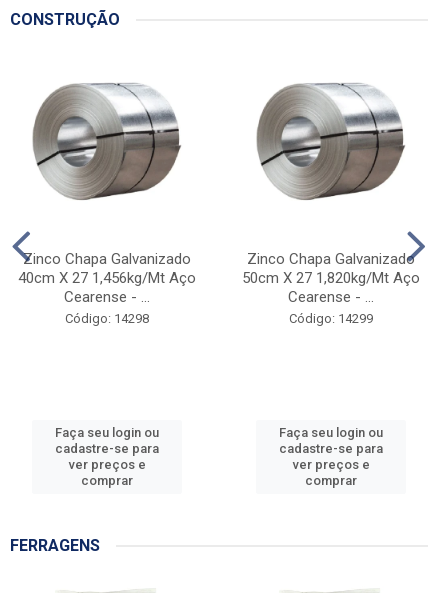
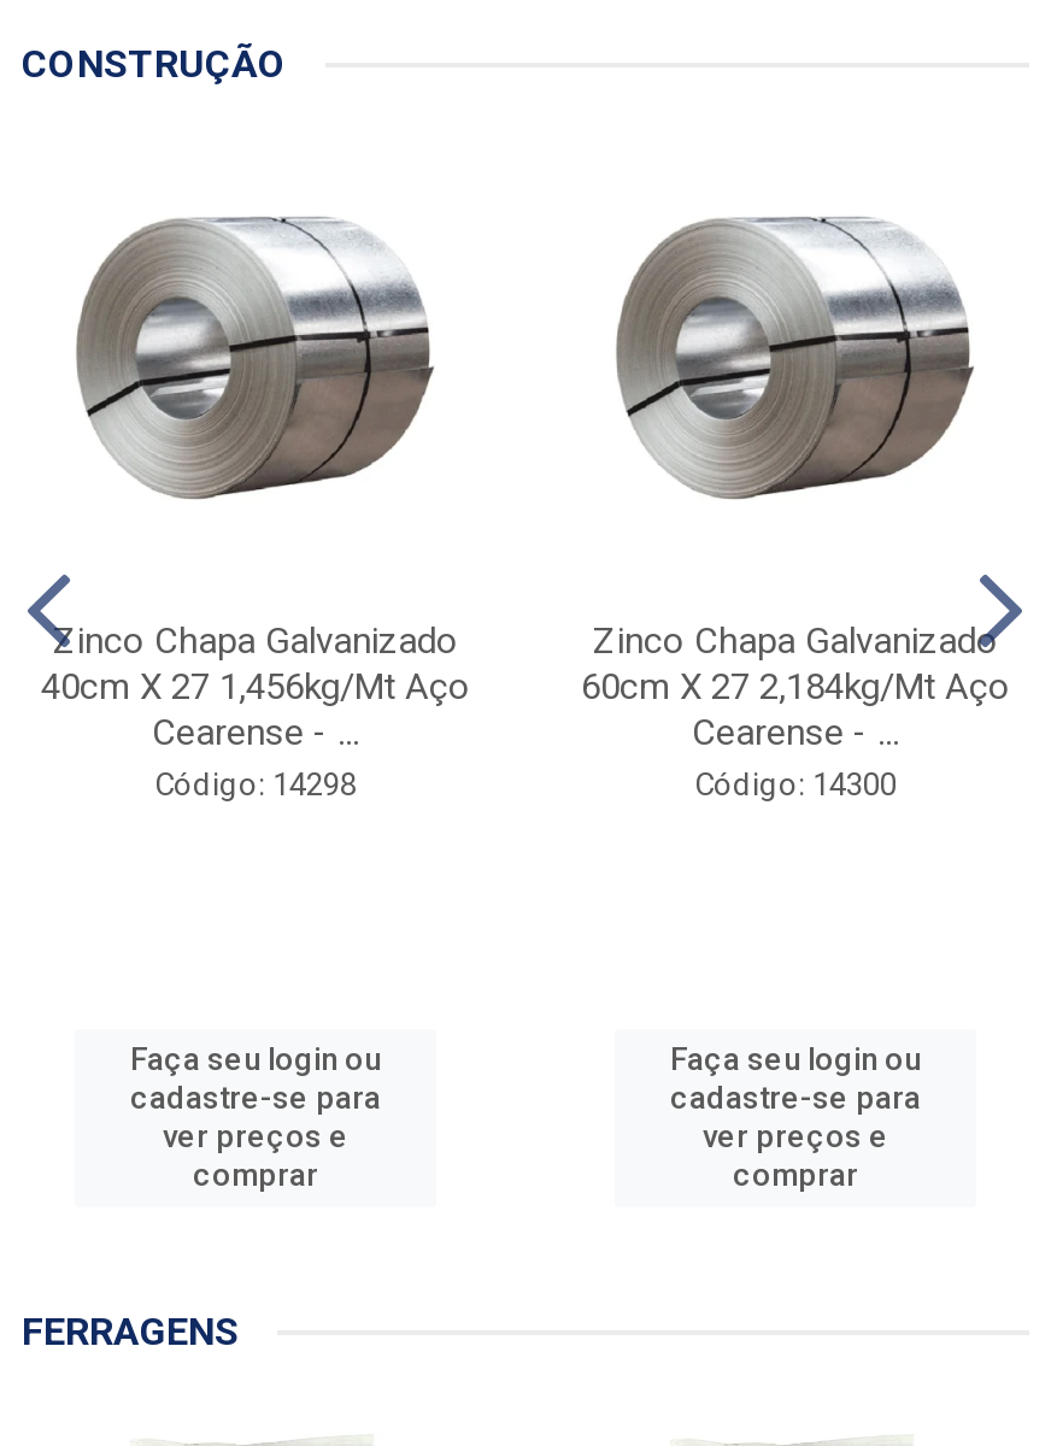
- 50cm X 27 1,820kg/Mt Aço
+ 60cm X 27 2,184kg/Mt Aço

- Código: 14299
+ Código: 14300
